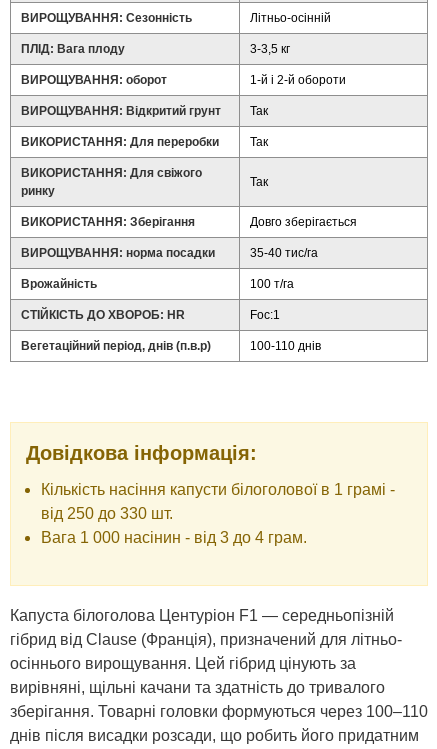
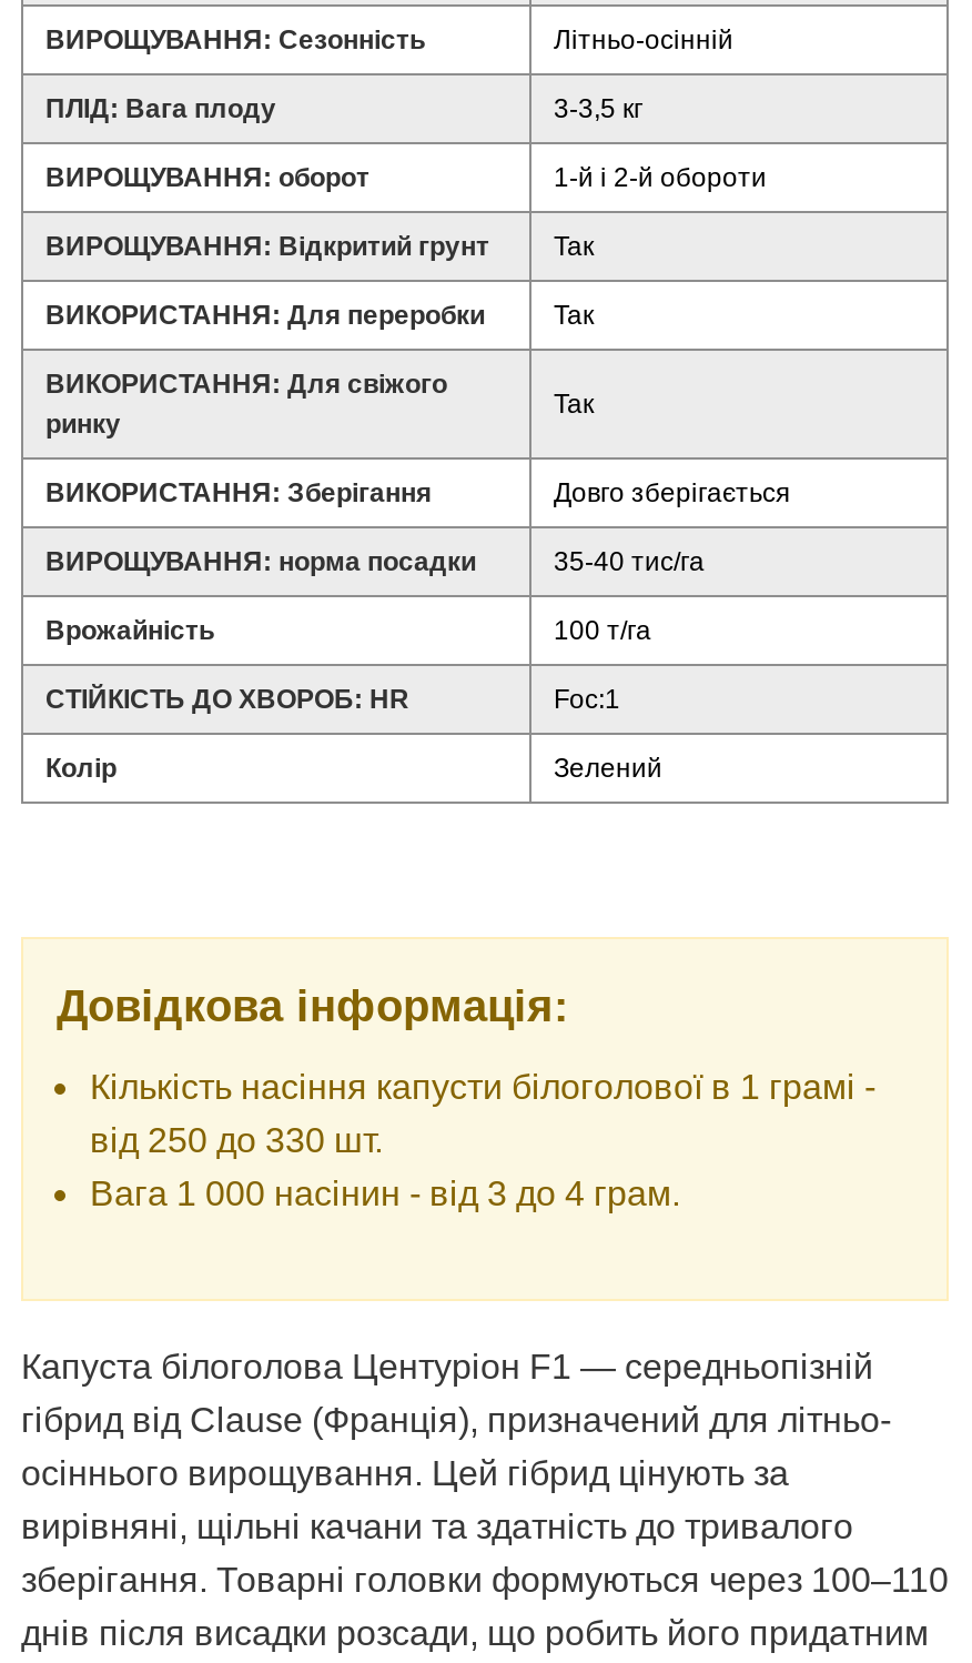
- Вегетаційний період, днів (п.в.р)
- 100-110 днів
+ Колір
+ Зелений
